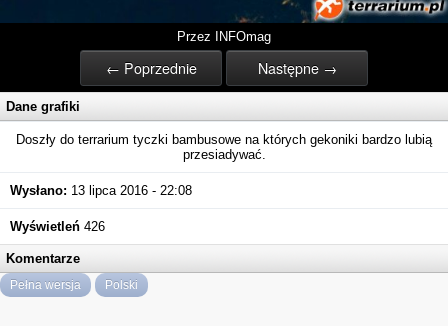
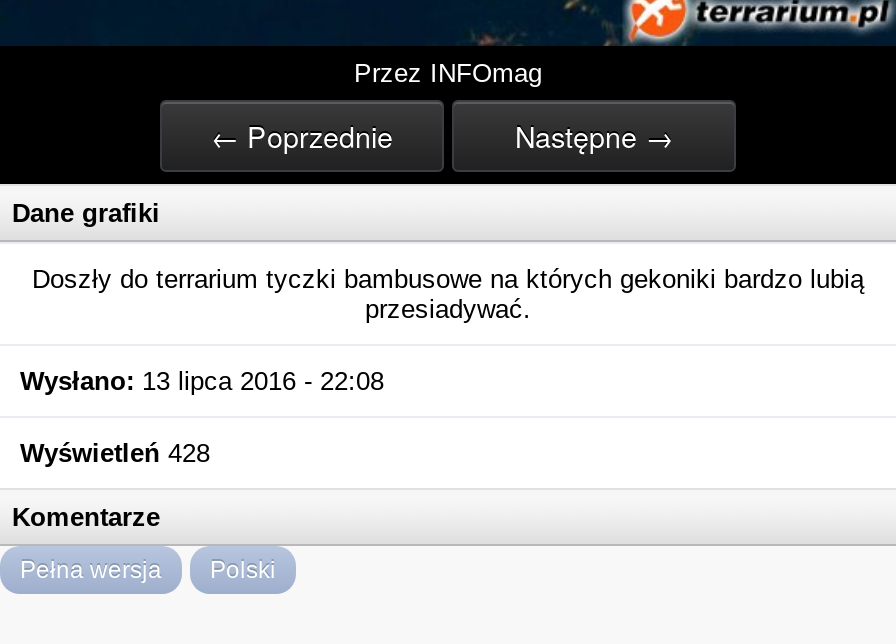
- Wyświetleń 426
+ Wyświetleń 428
